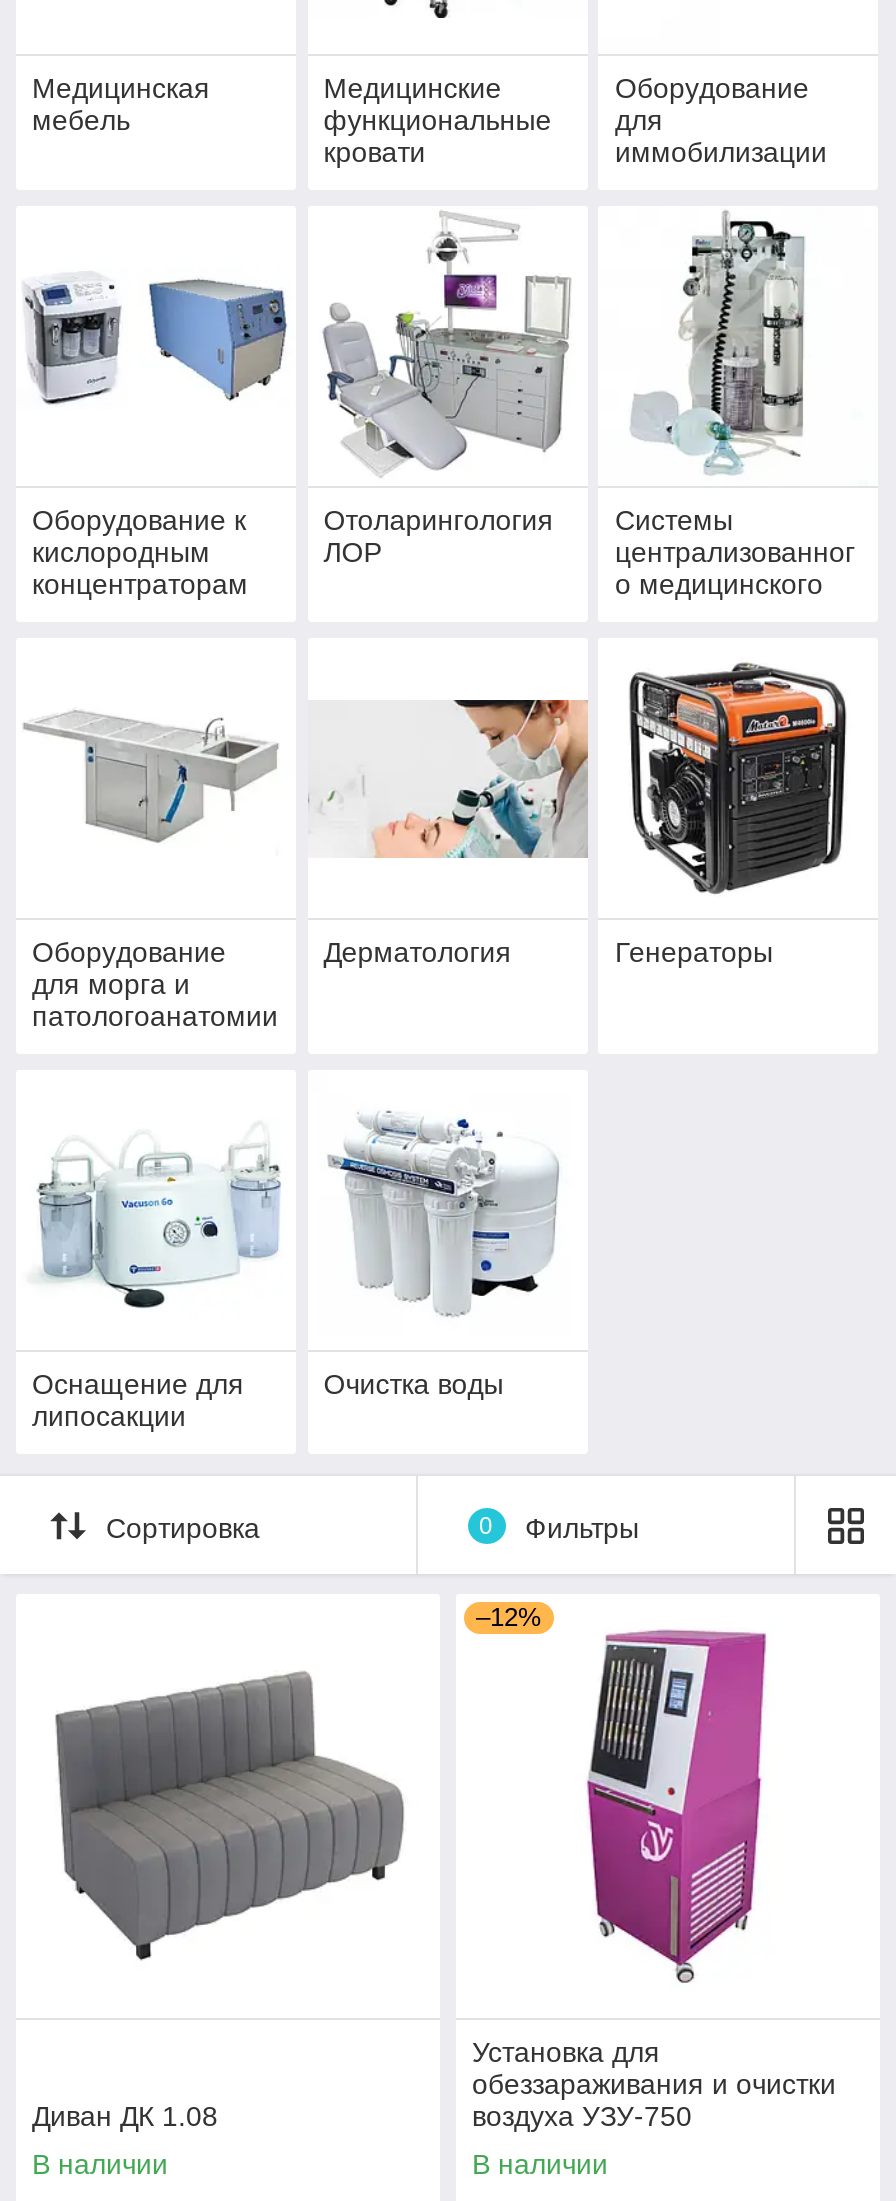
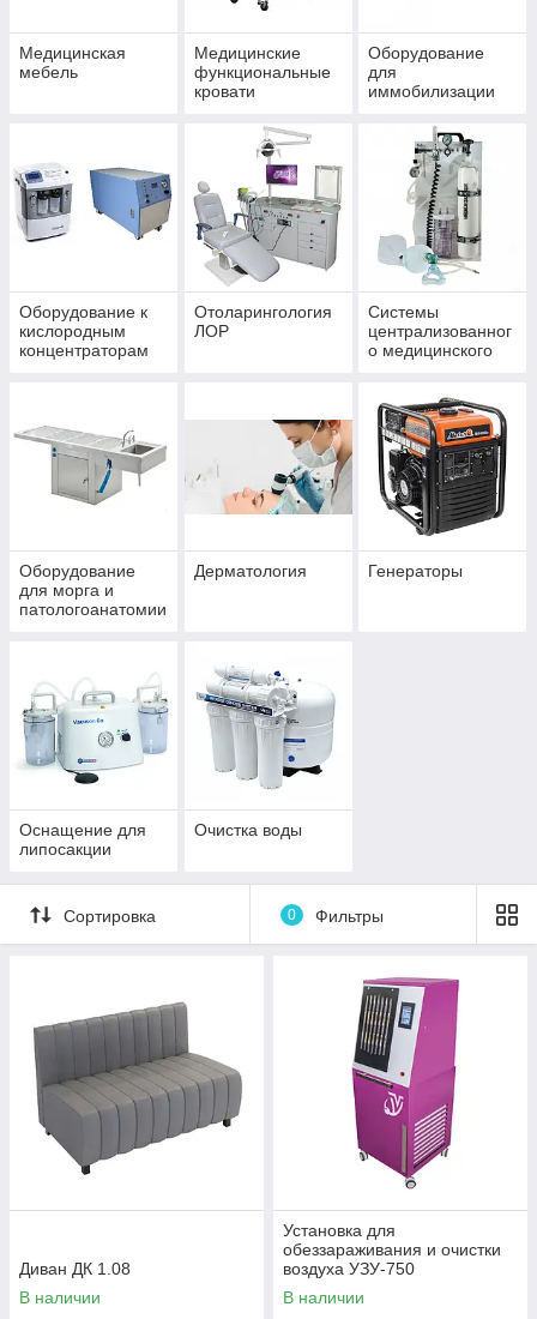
- –12%
